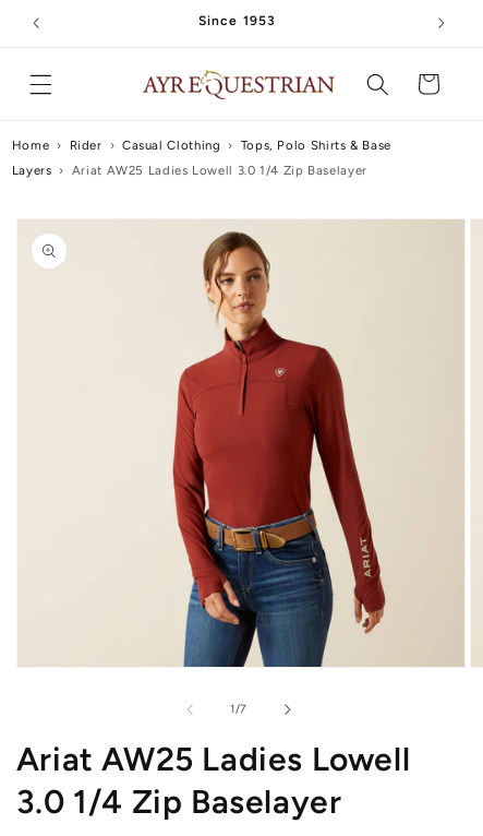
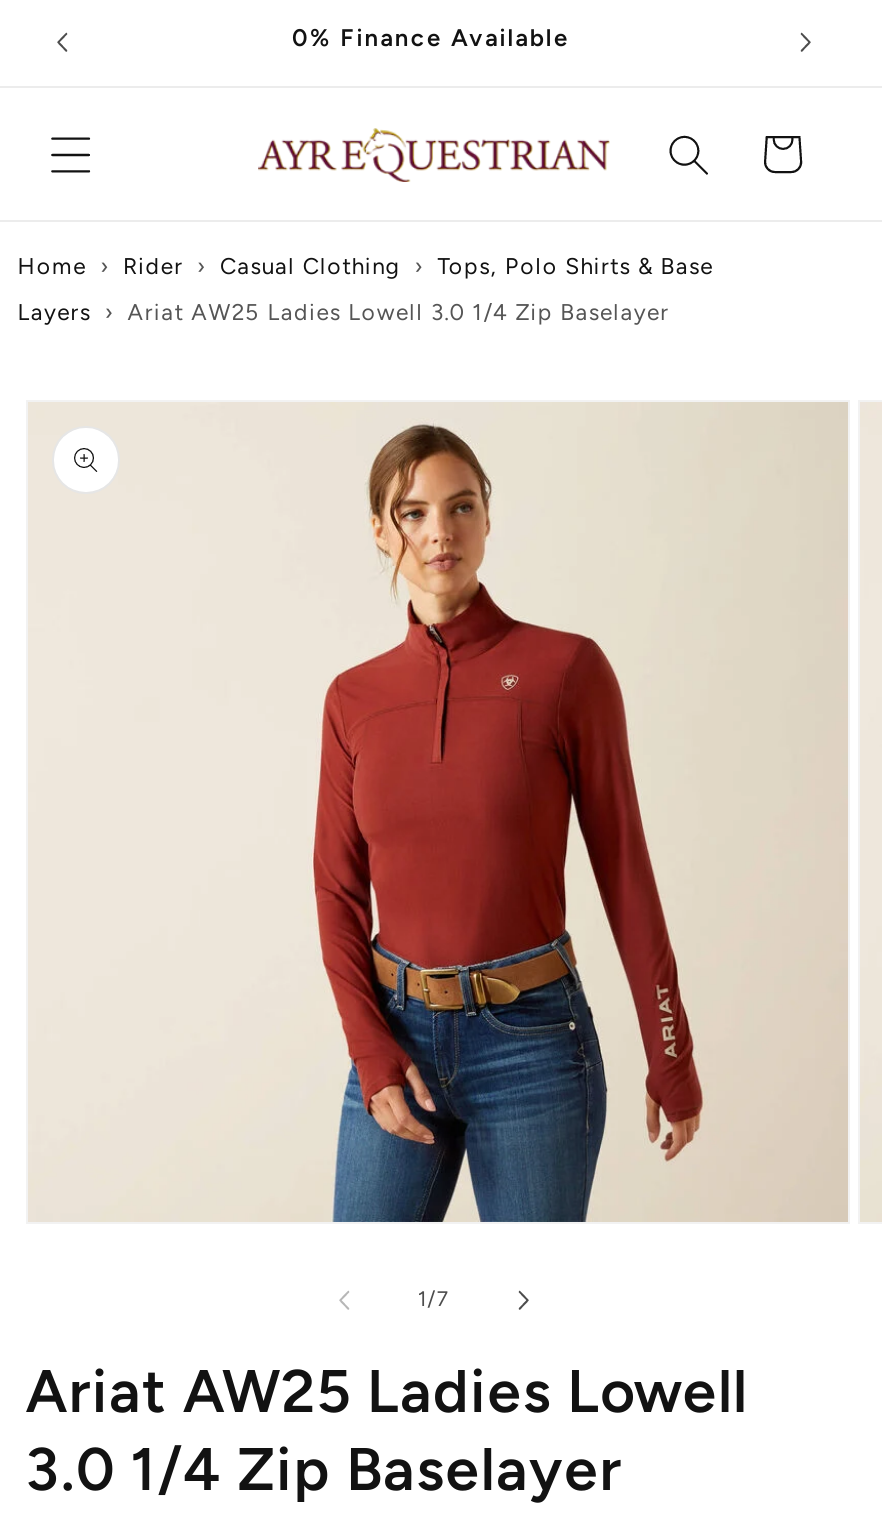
- Since 1953
+ 0% Finance Available
